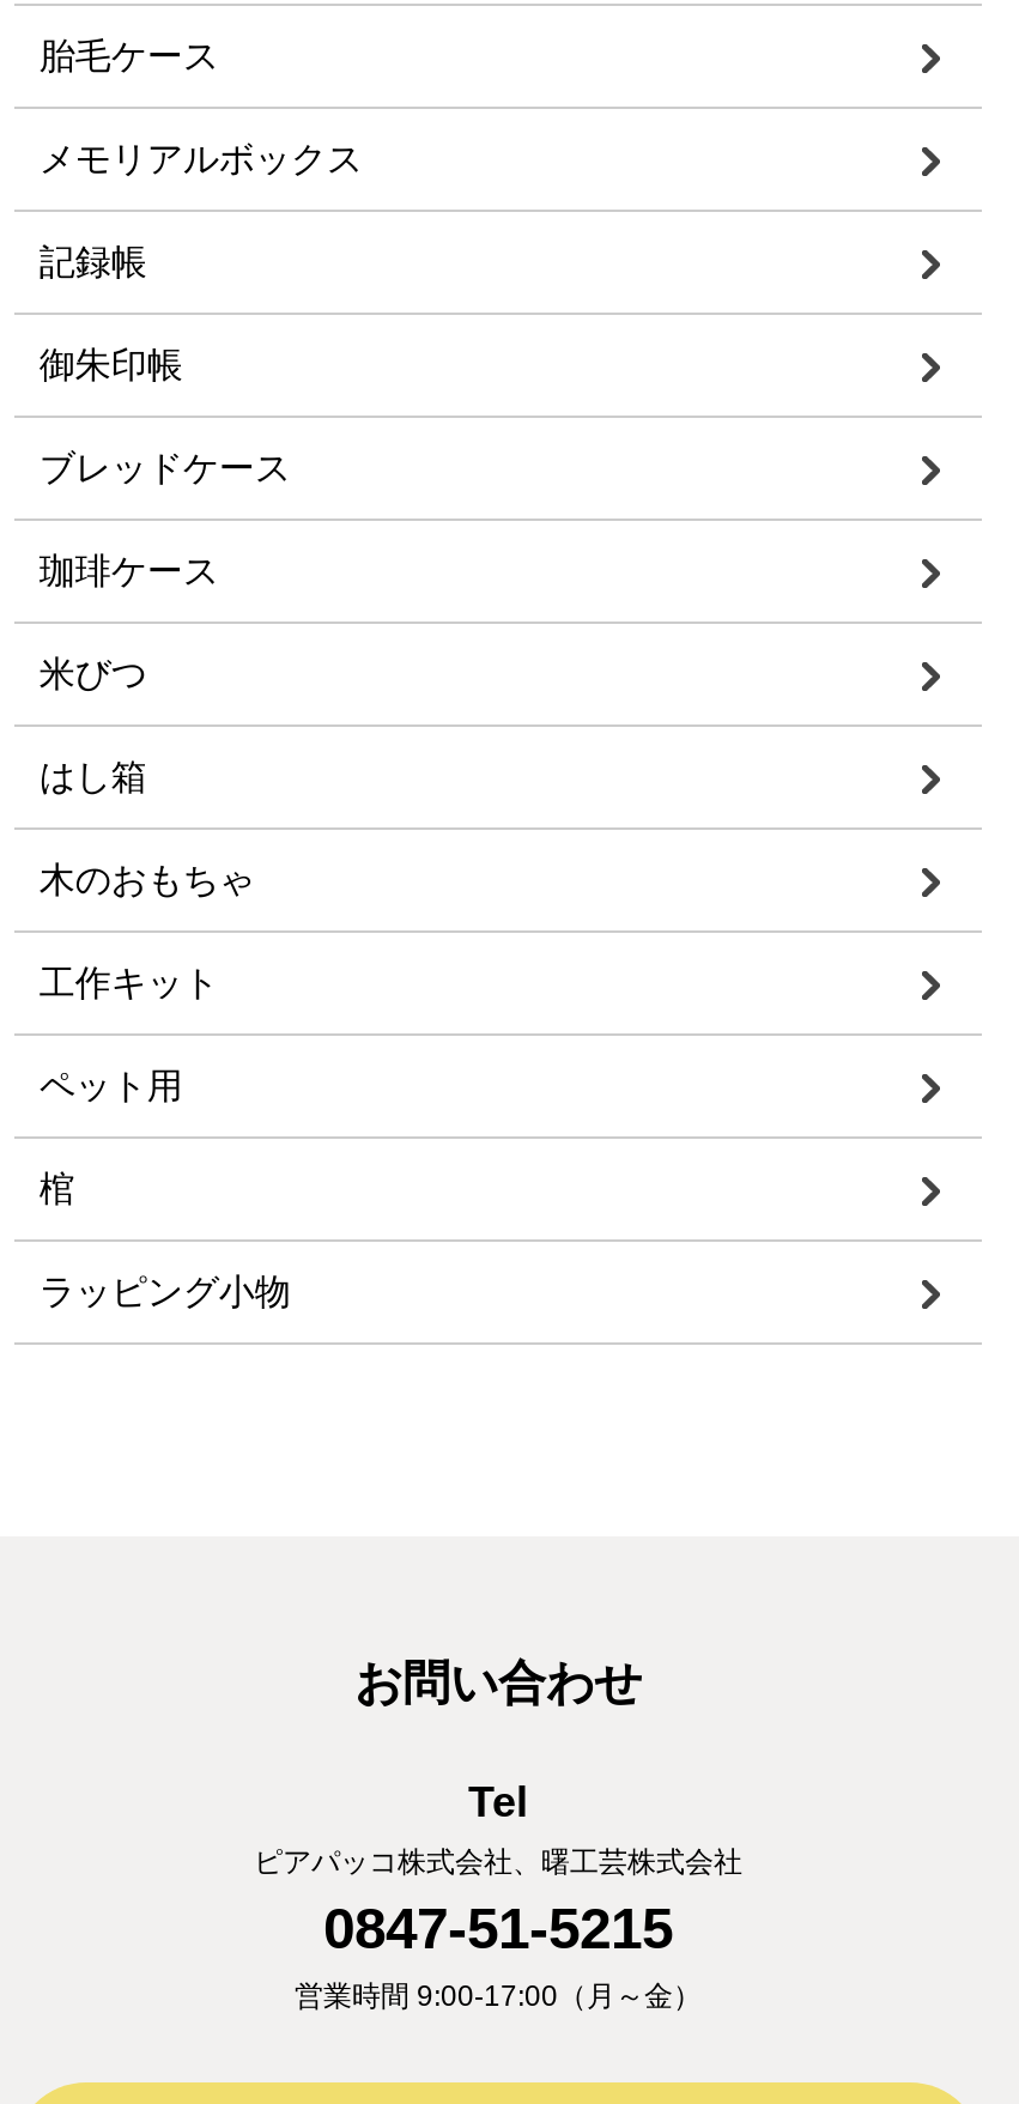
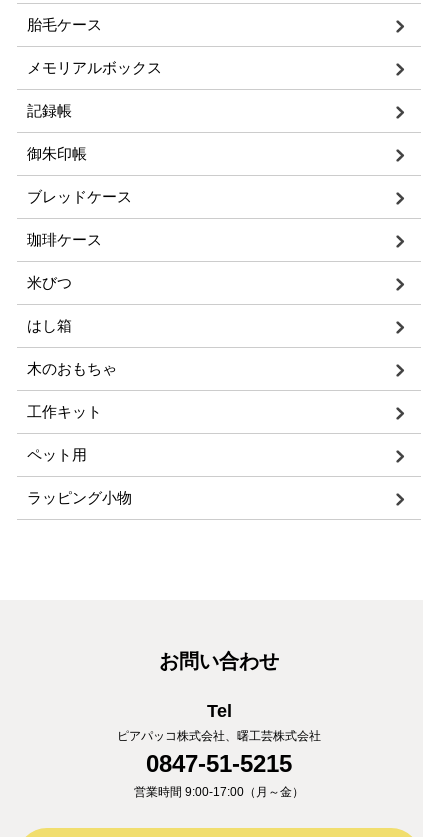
- 棺
